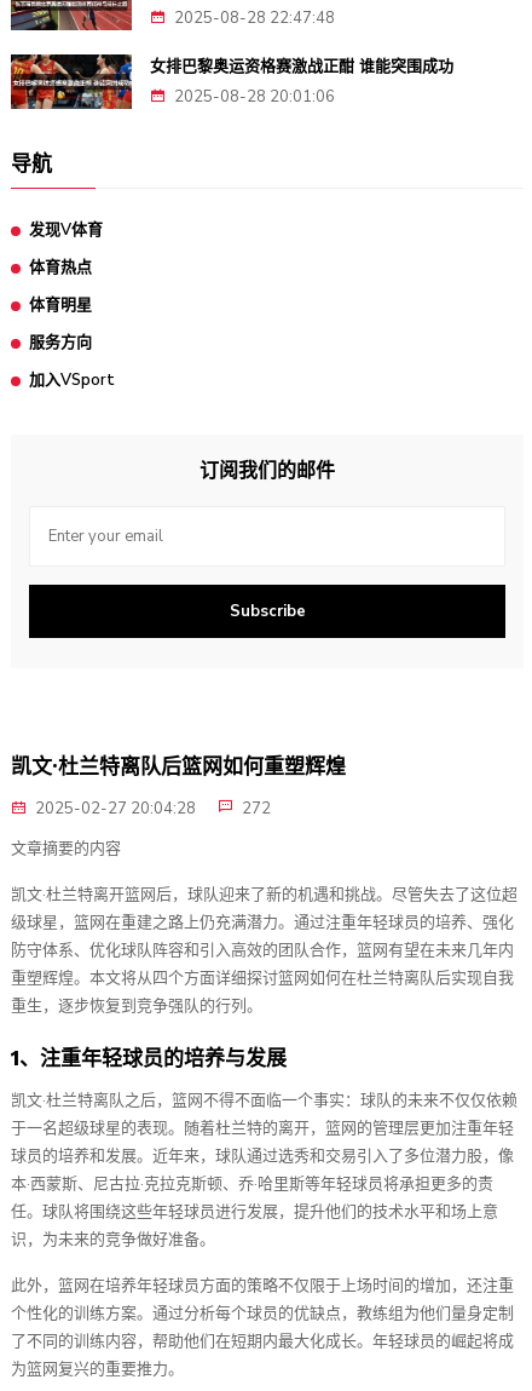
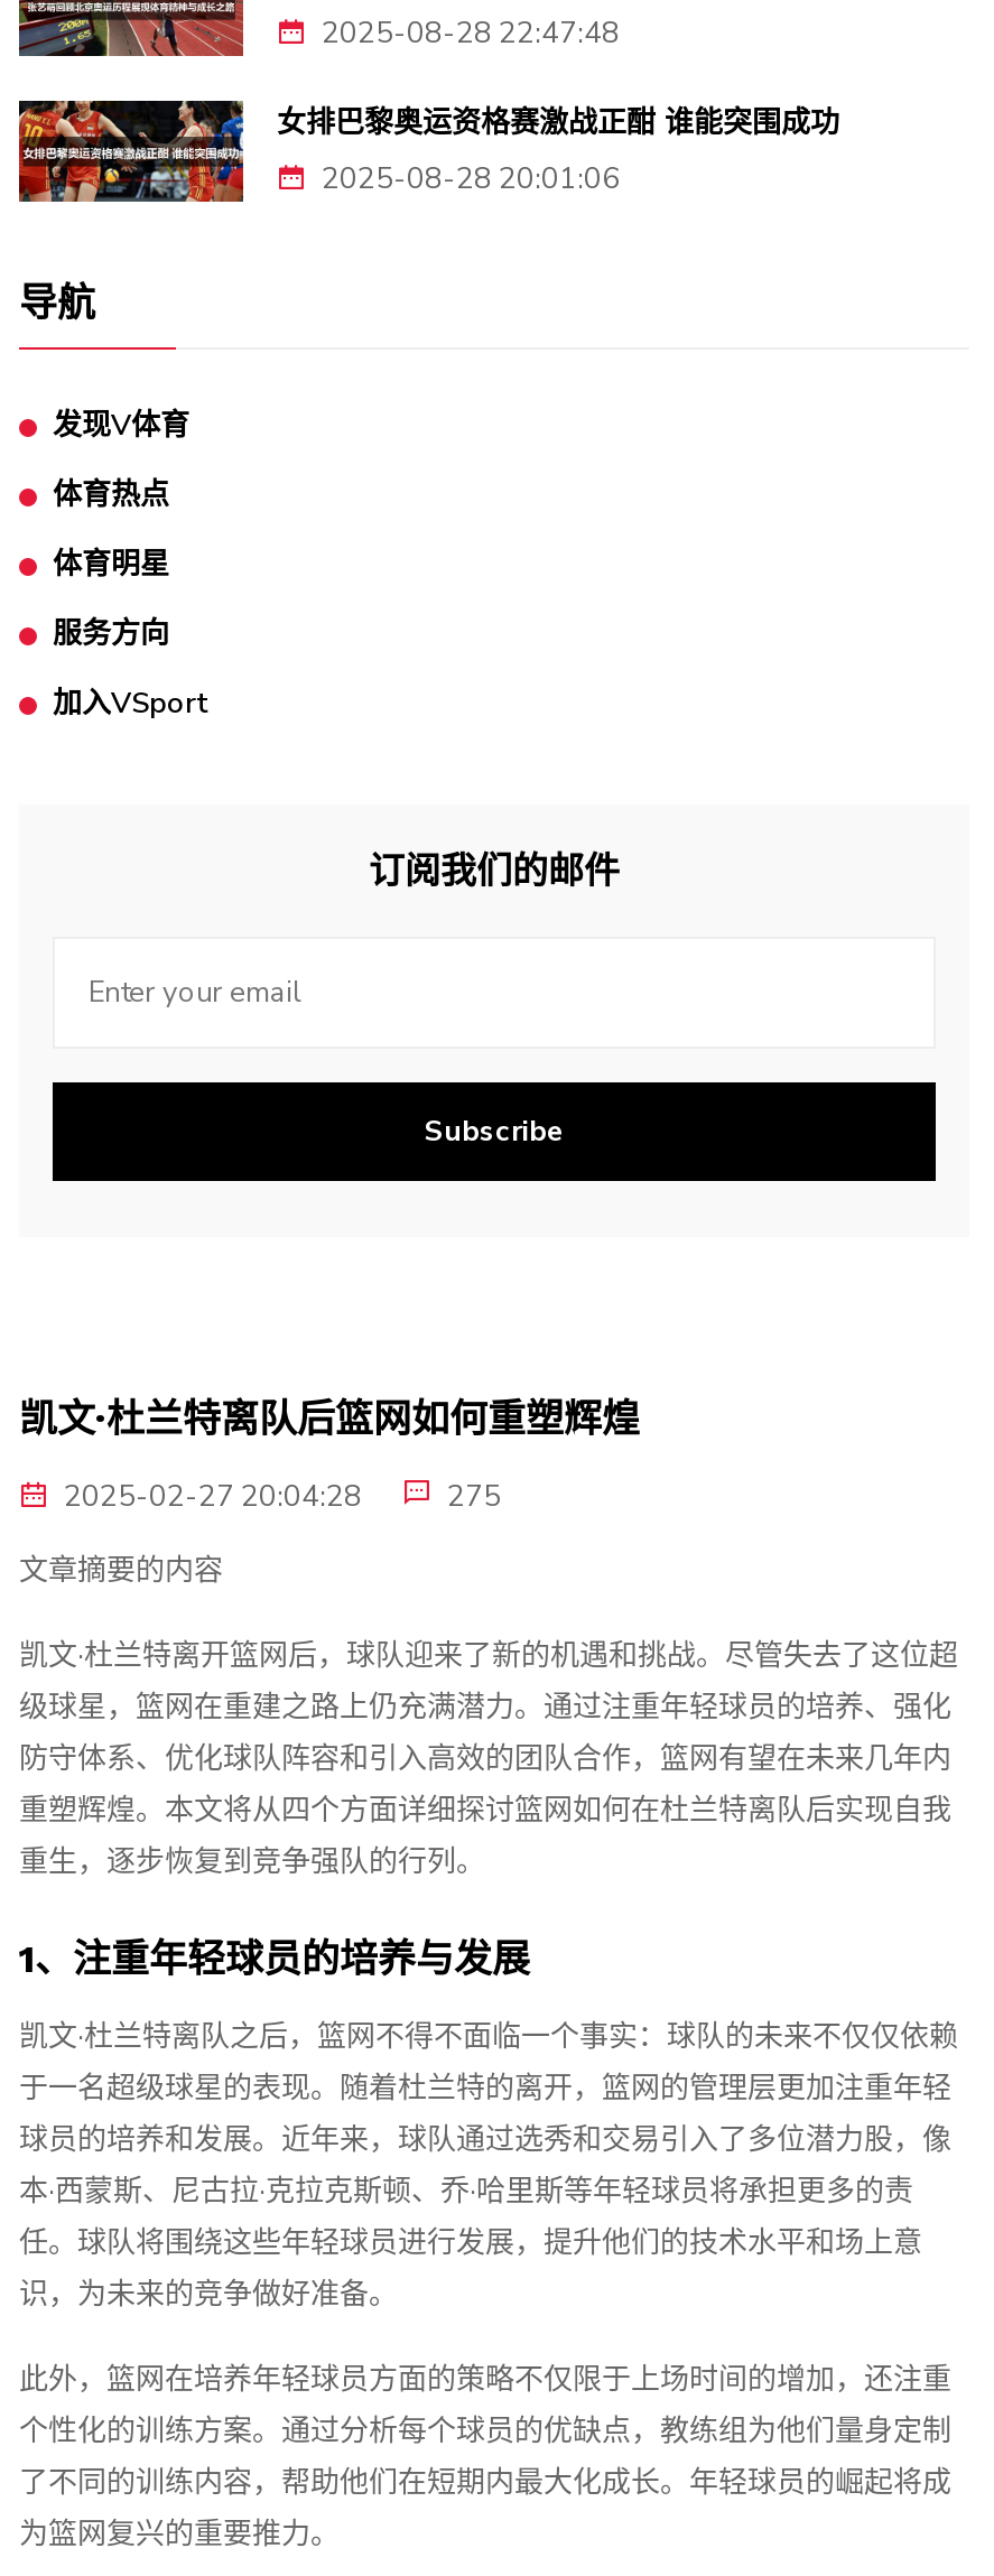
- 272
+ 275
